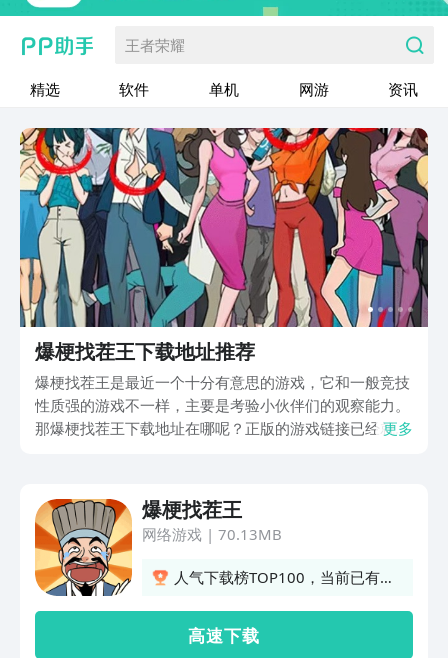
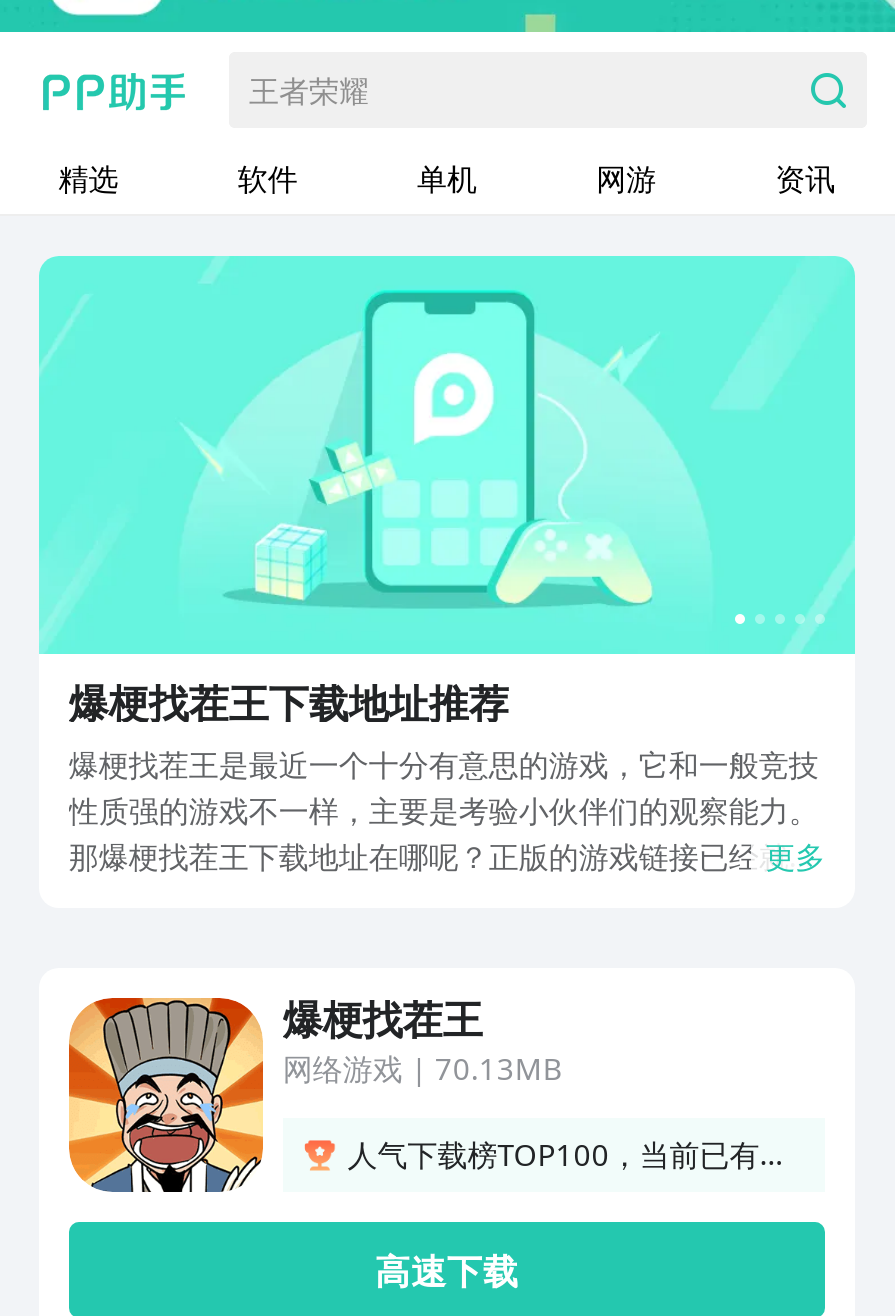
- [image]
+ [image]
